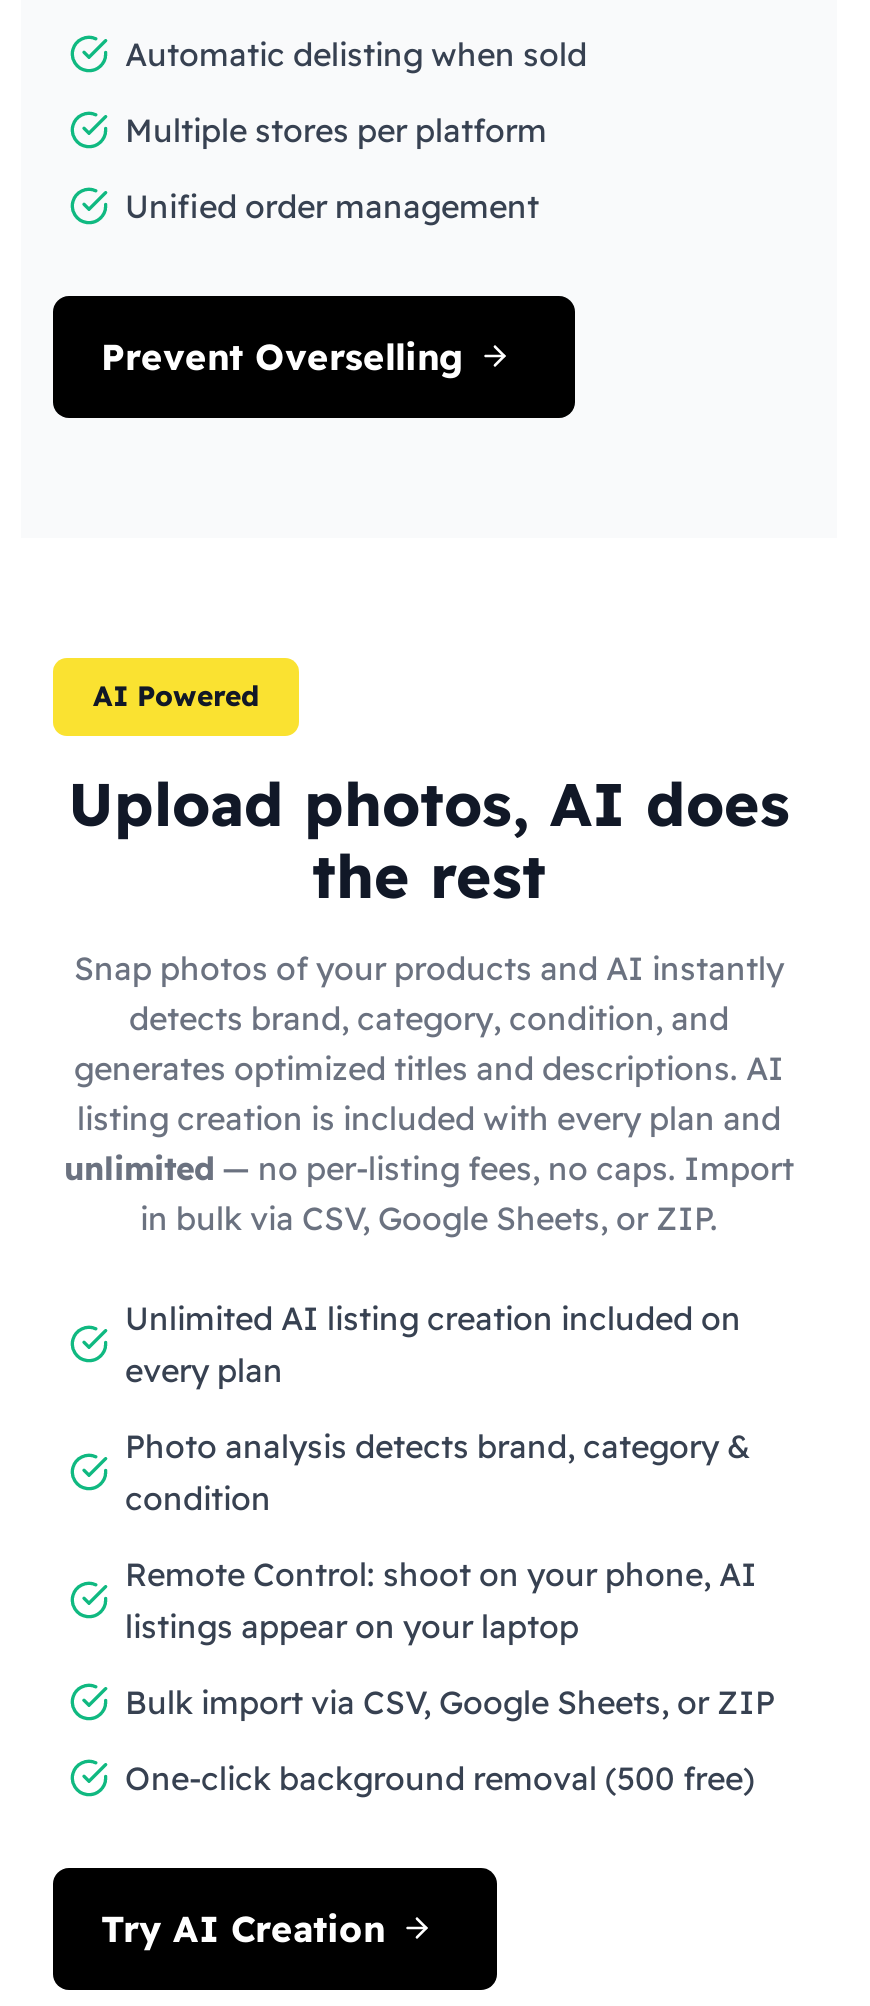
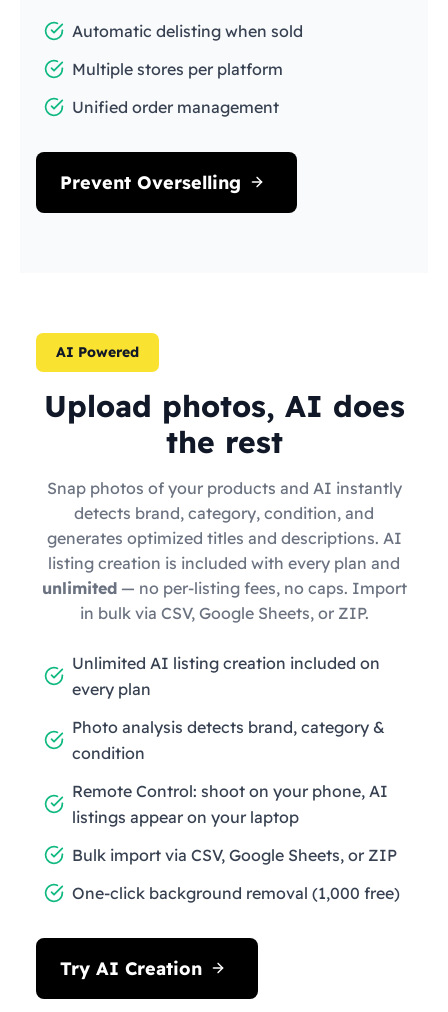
- One-click background removal (500 free)
+ One-click background removal (1,000 free)
